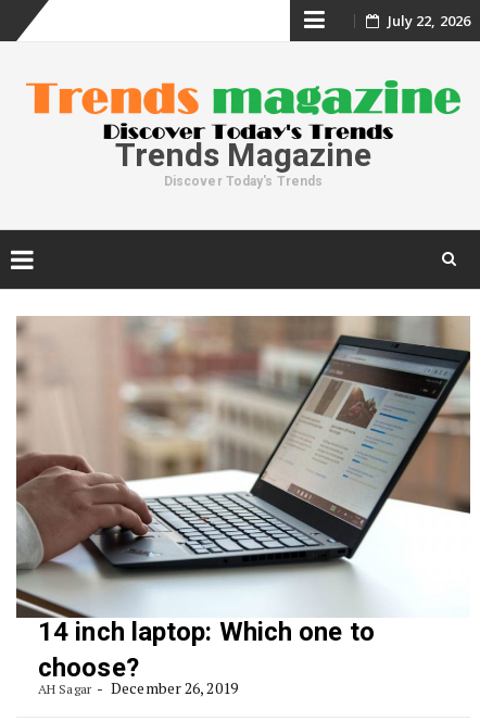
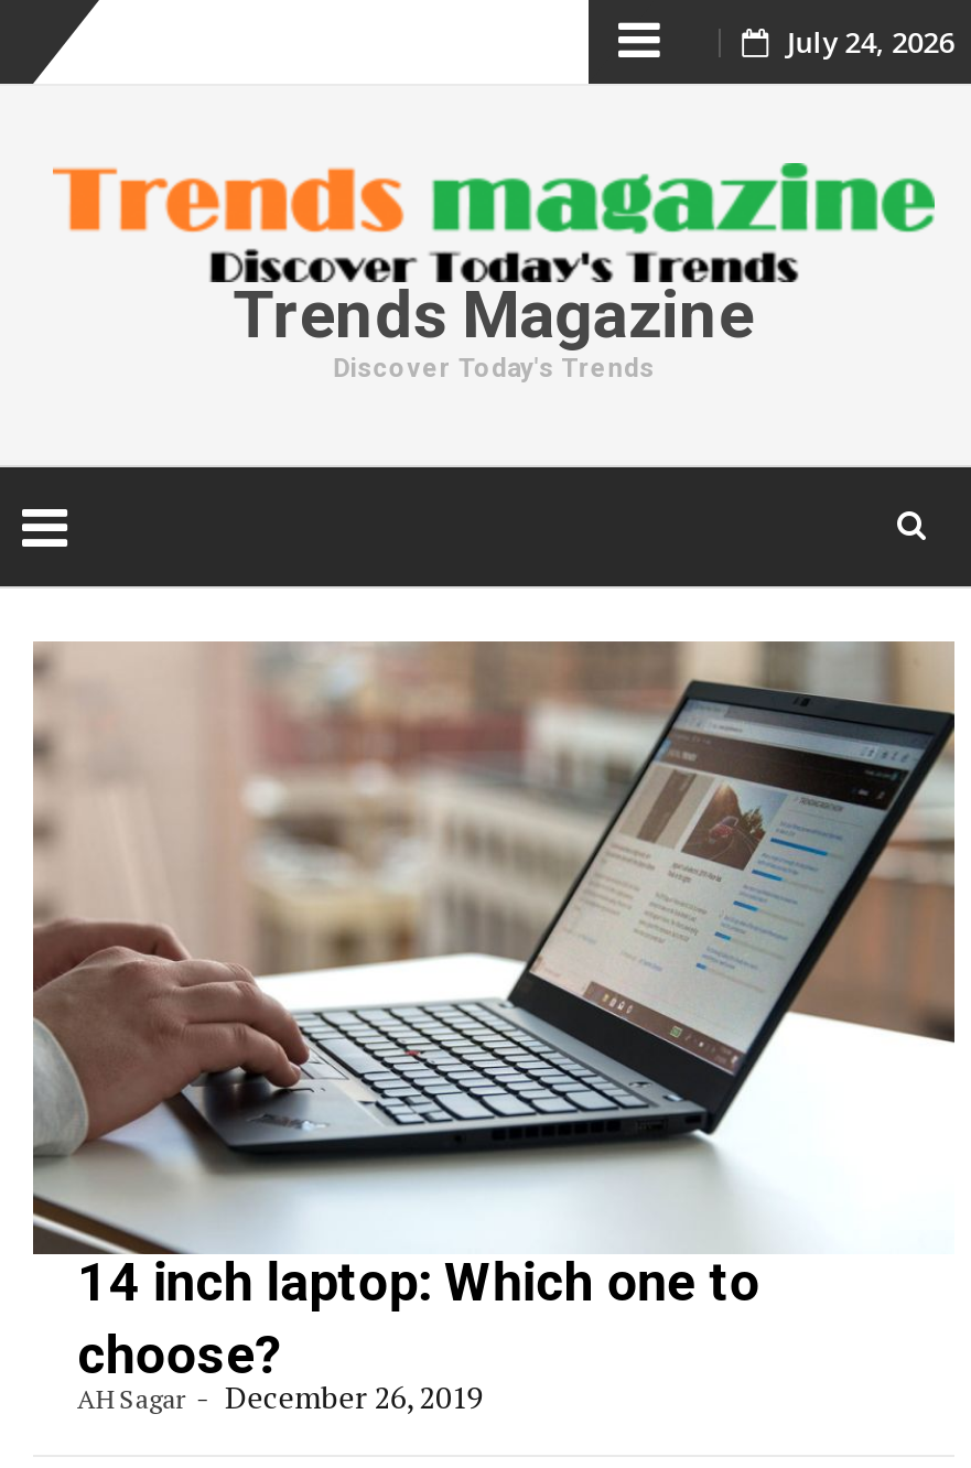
- July 22, 2026
+ July 24, 2026
